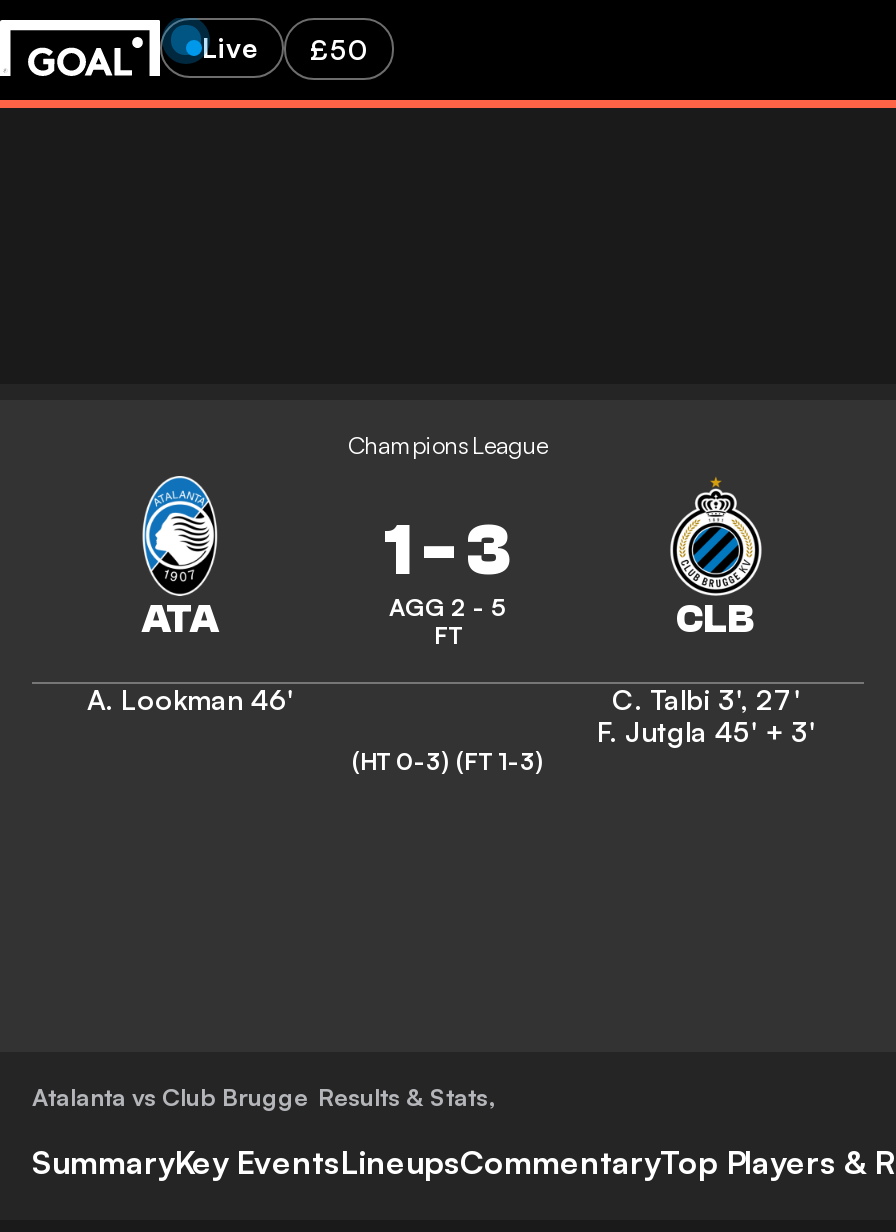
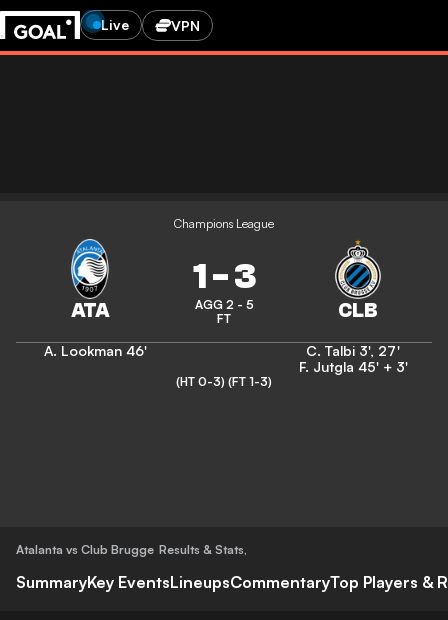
- £50
+ VPN
